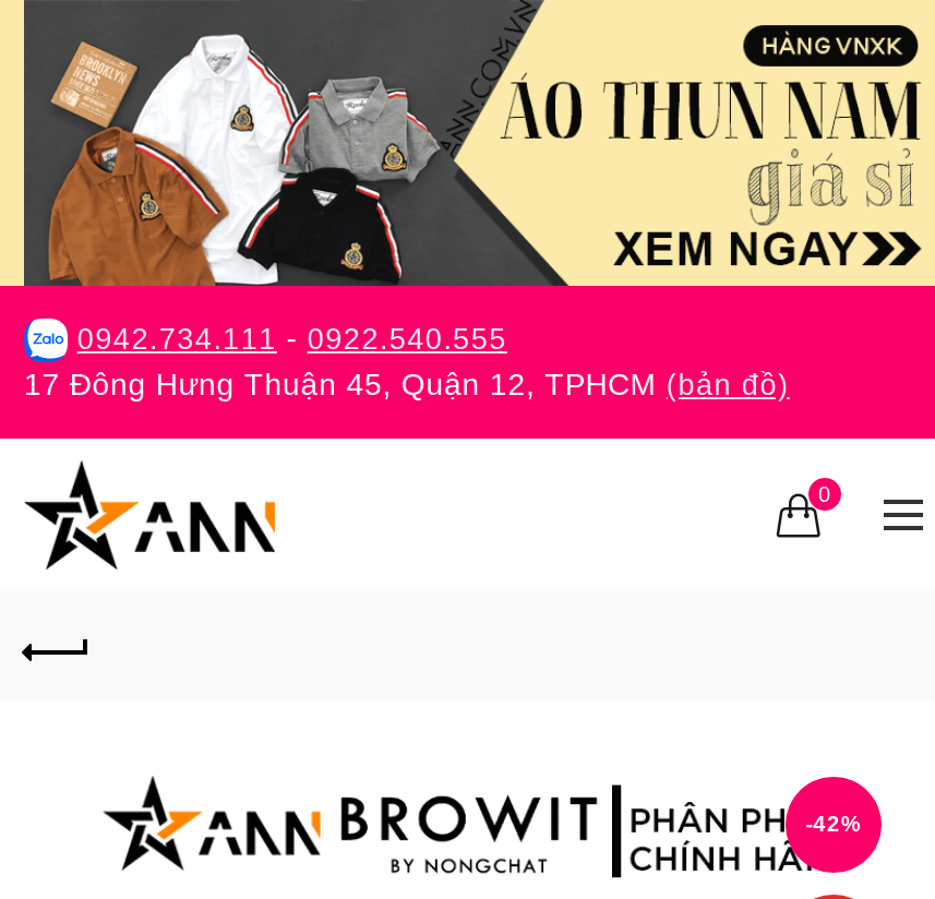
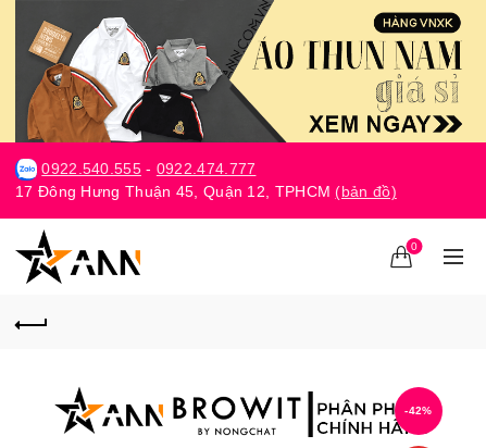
- 0942.734.111 - 0922.540.555
+ 0922.540.555 - 0922.474.777
